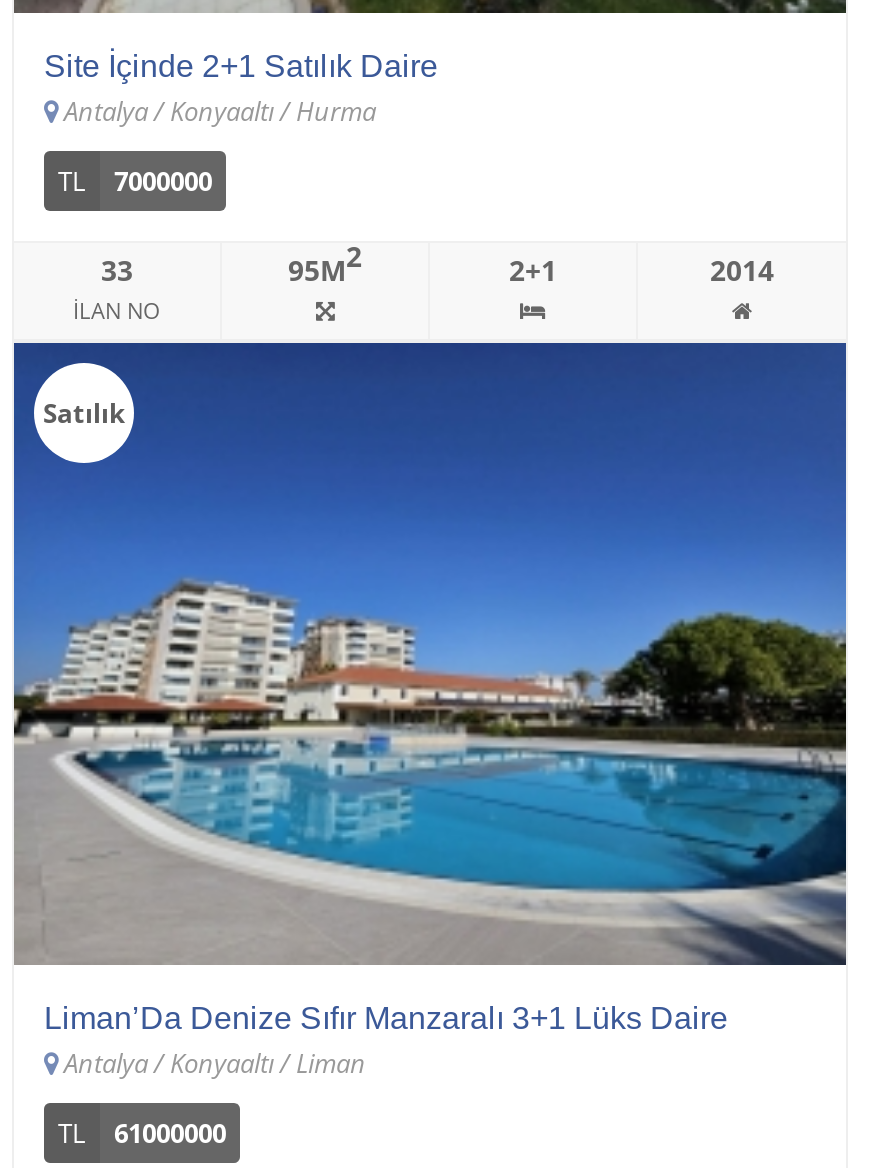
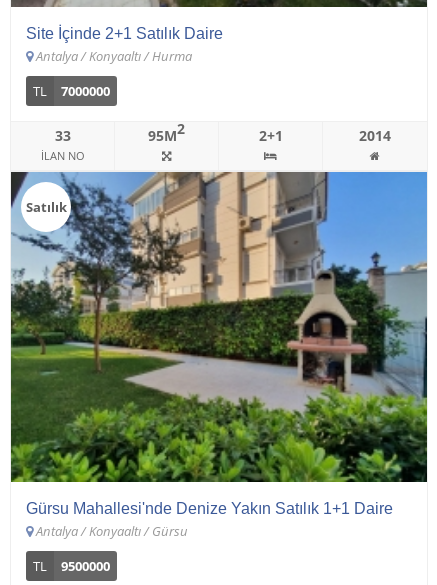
- [image]
- Liman’Da Denize Sıfır Manzaralı 3+1 Lüks Daire
+ [image]
+ Gürsu Mahallesi'nde Denize Yakın Satılık 1+1 Daire

- Antalya / Konyaaltı / Liman
+ Antalya / Konyaaltı / Gürsu

- TL 61000000
+ TL 9500000
